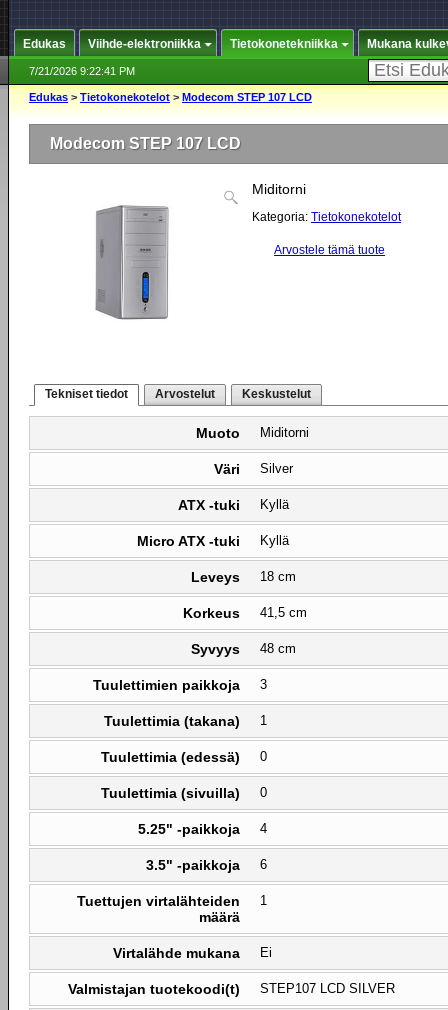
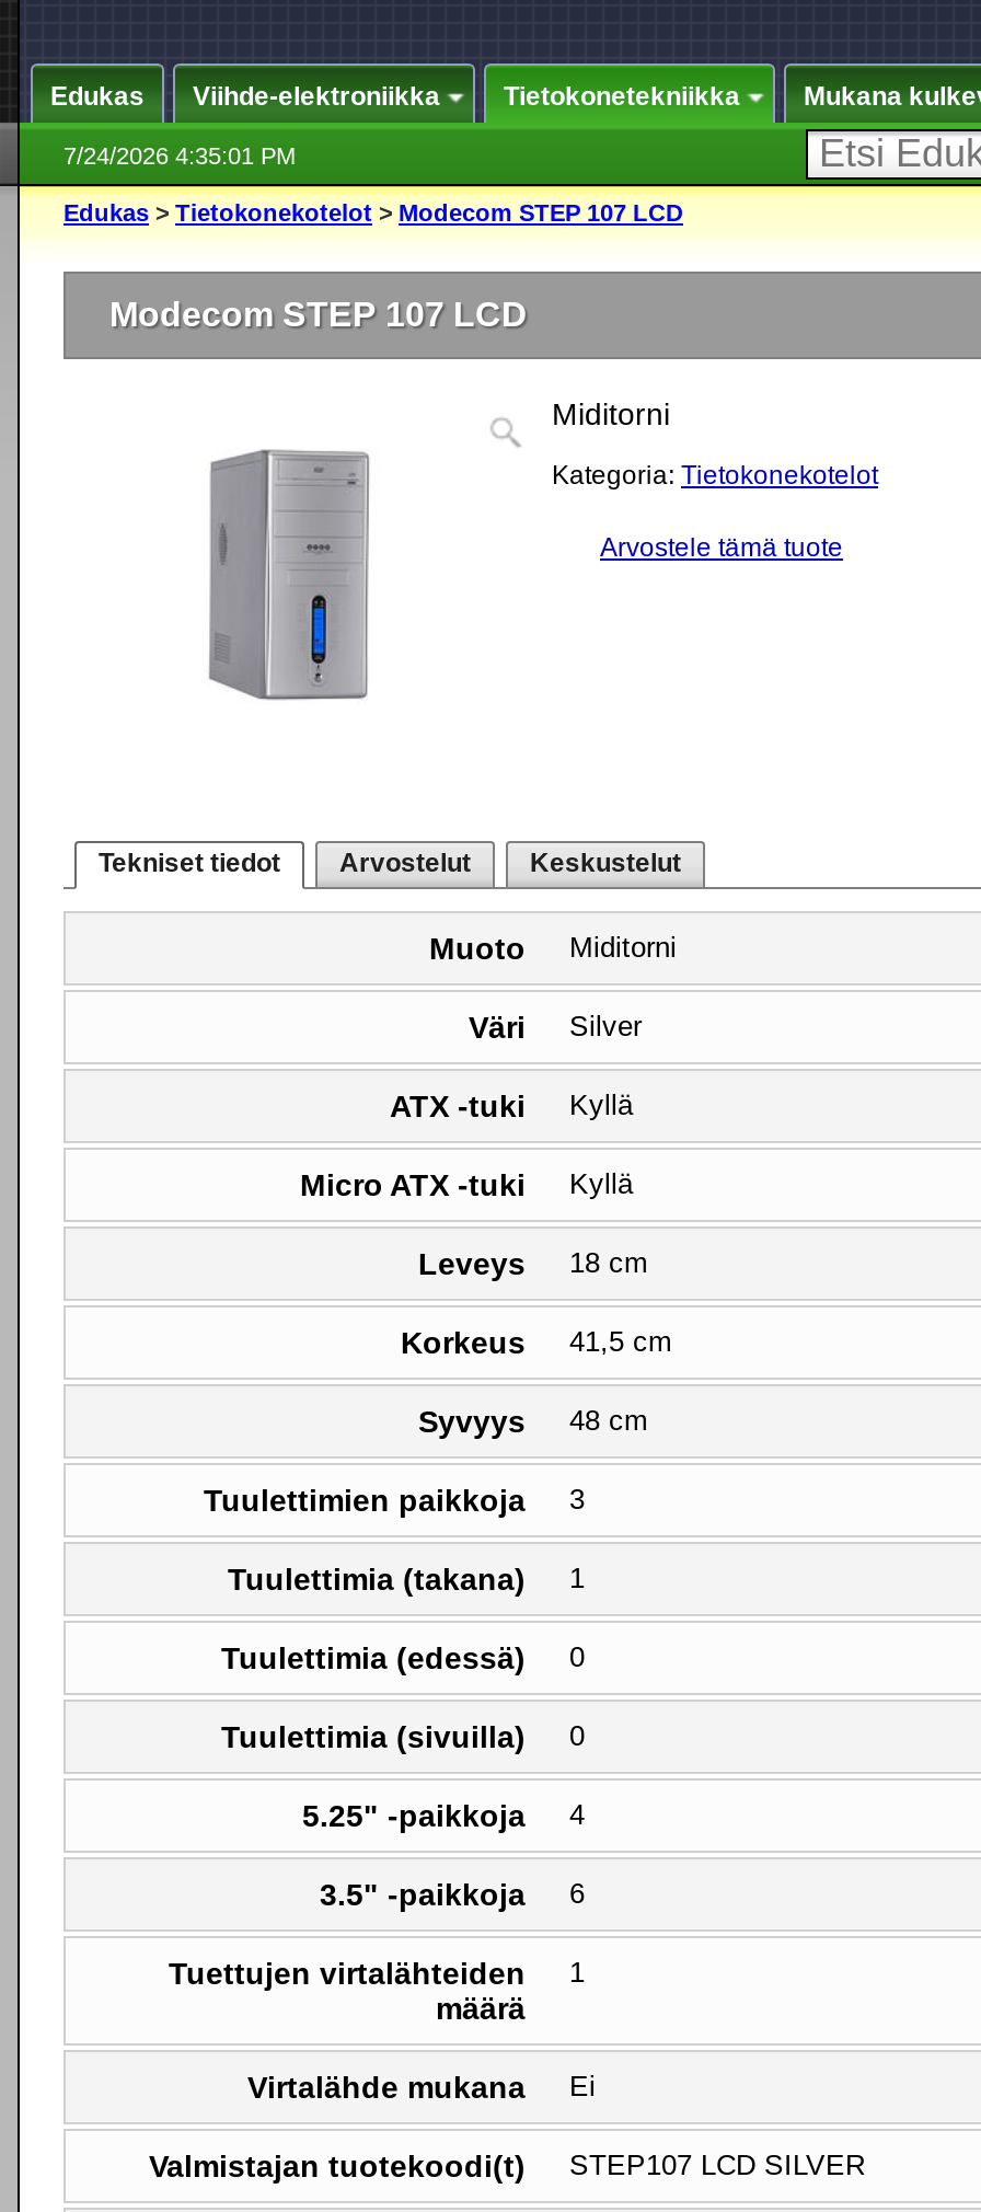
- 7/21/2026 9:22:41 PM
+ 7/24/2026 4:35:01 PM
